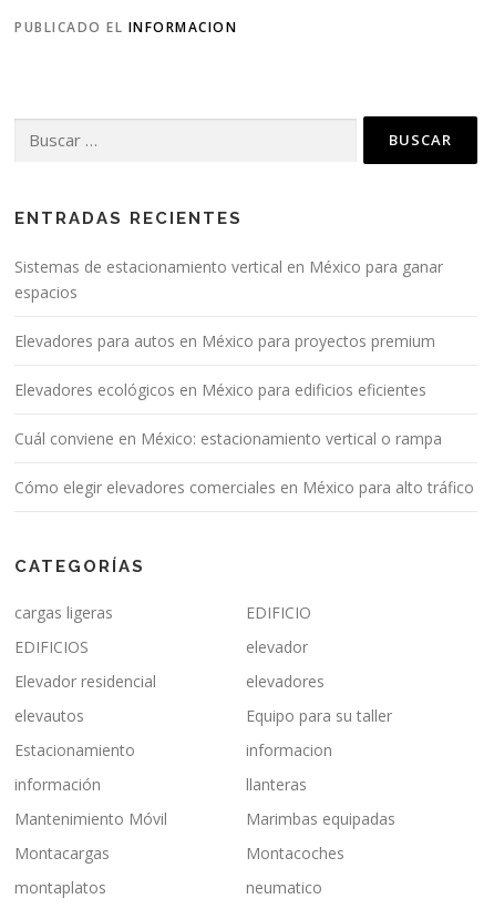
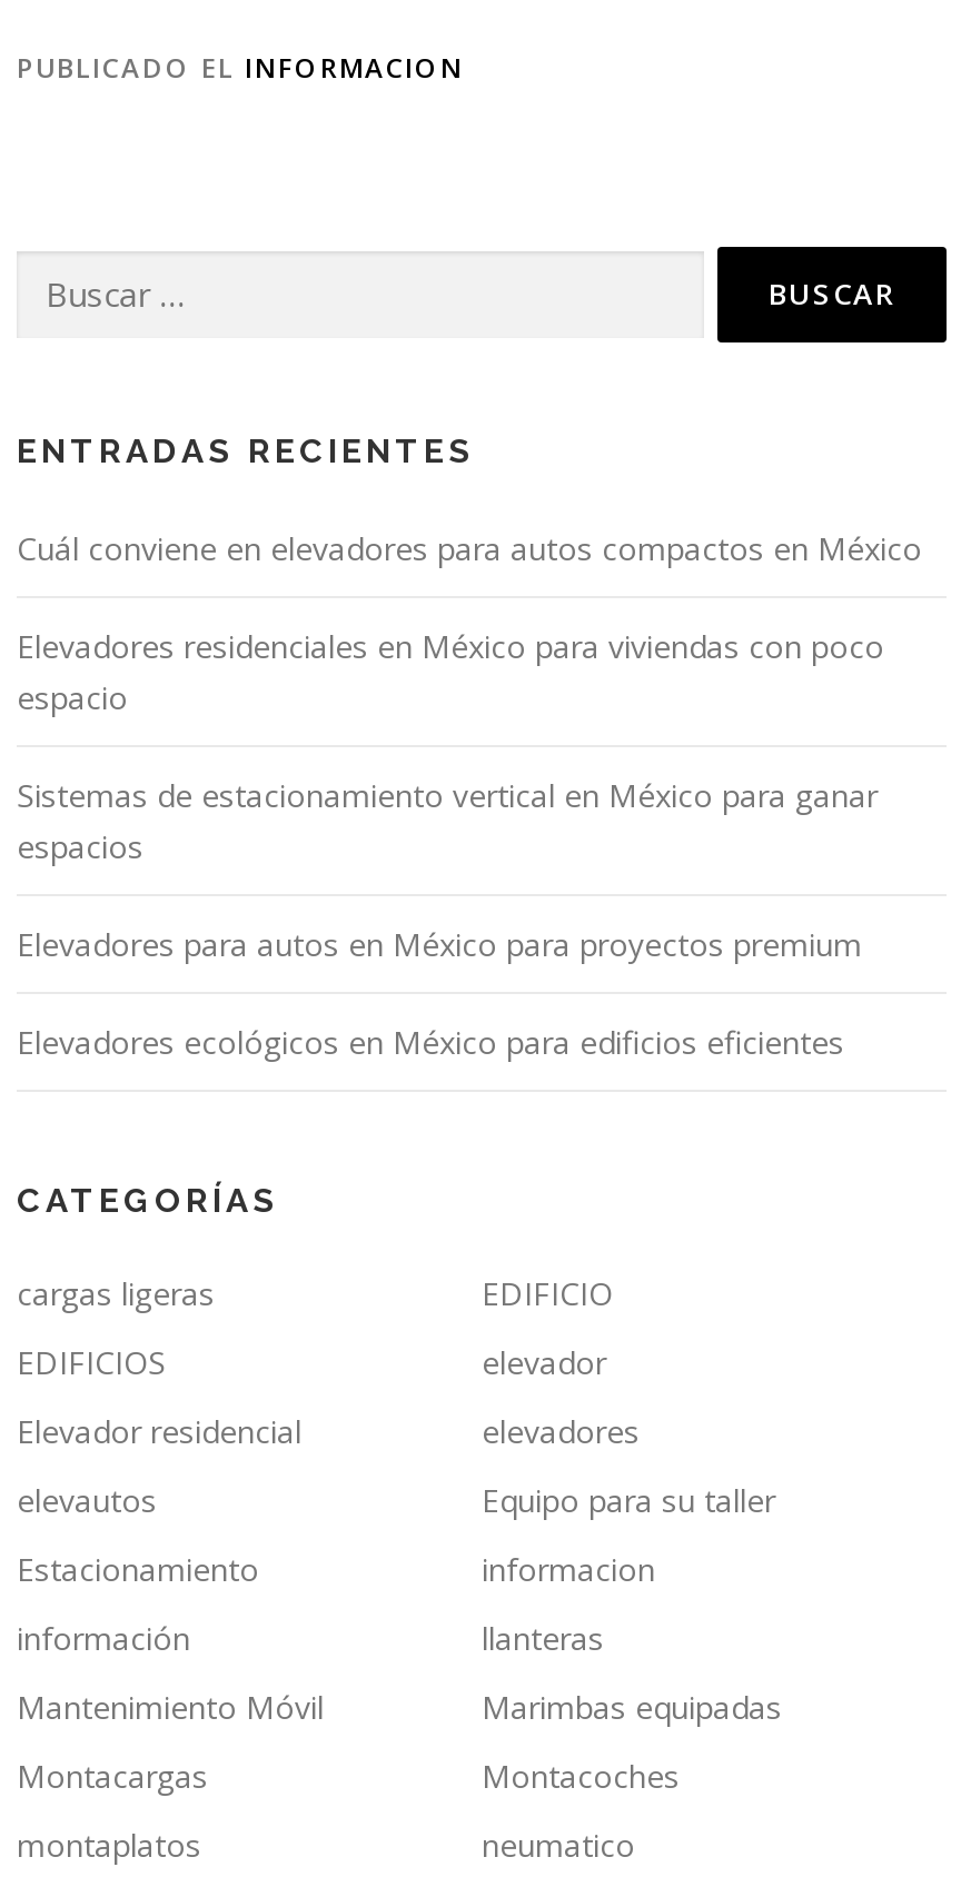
+ Cuál conviene en elevadores para autos compactos en México
+ Elevadores residenciales en México para viviendas con poco
+ espacio

moved down: Sistemas de estacionamiento vertical en México para ganar | espacios | Elevadores para autos en México para proyectos premium | Elevadores ecológicos en México para edificios eficientes

- Cuál conviene en México: estacionamiento vertical o rampa
- Cómo elegir elevadores comerciales en México para alto tráfico
